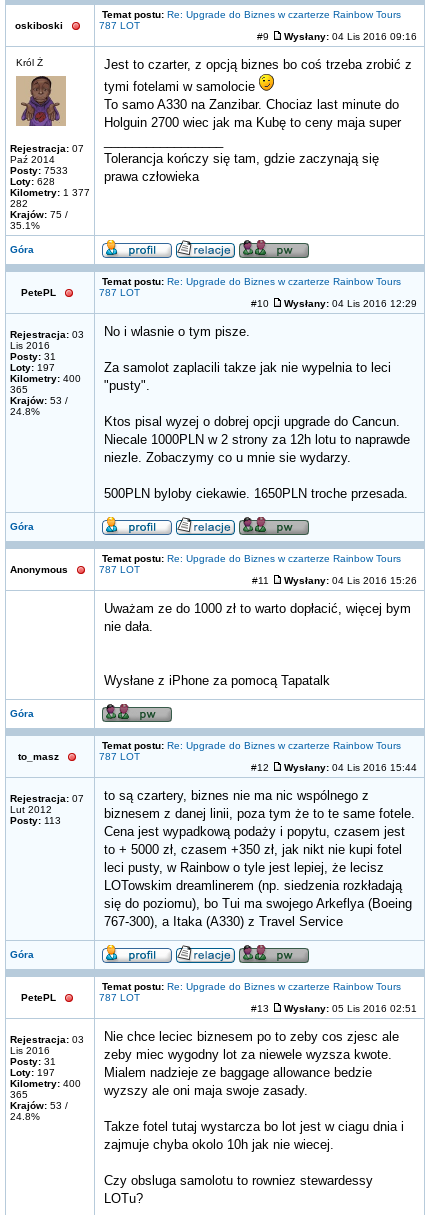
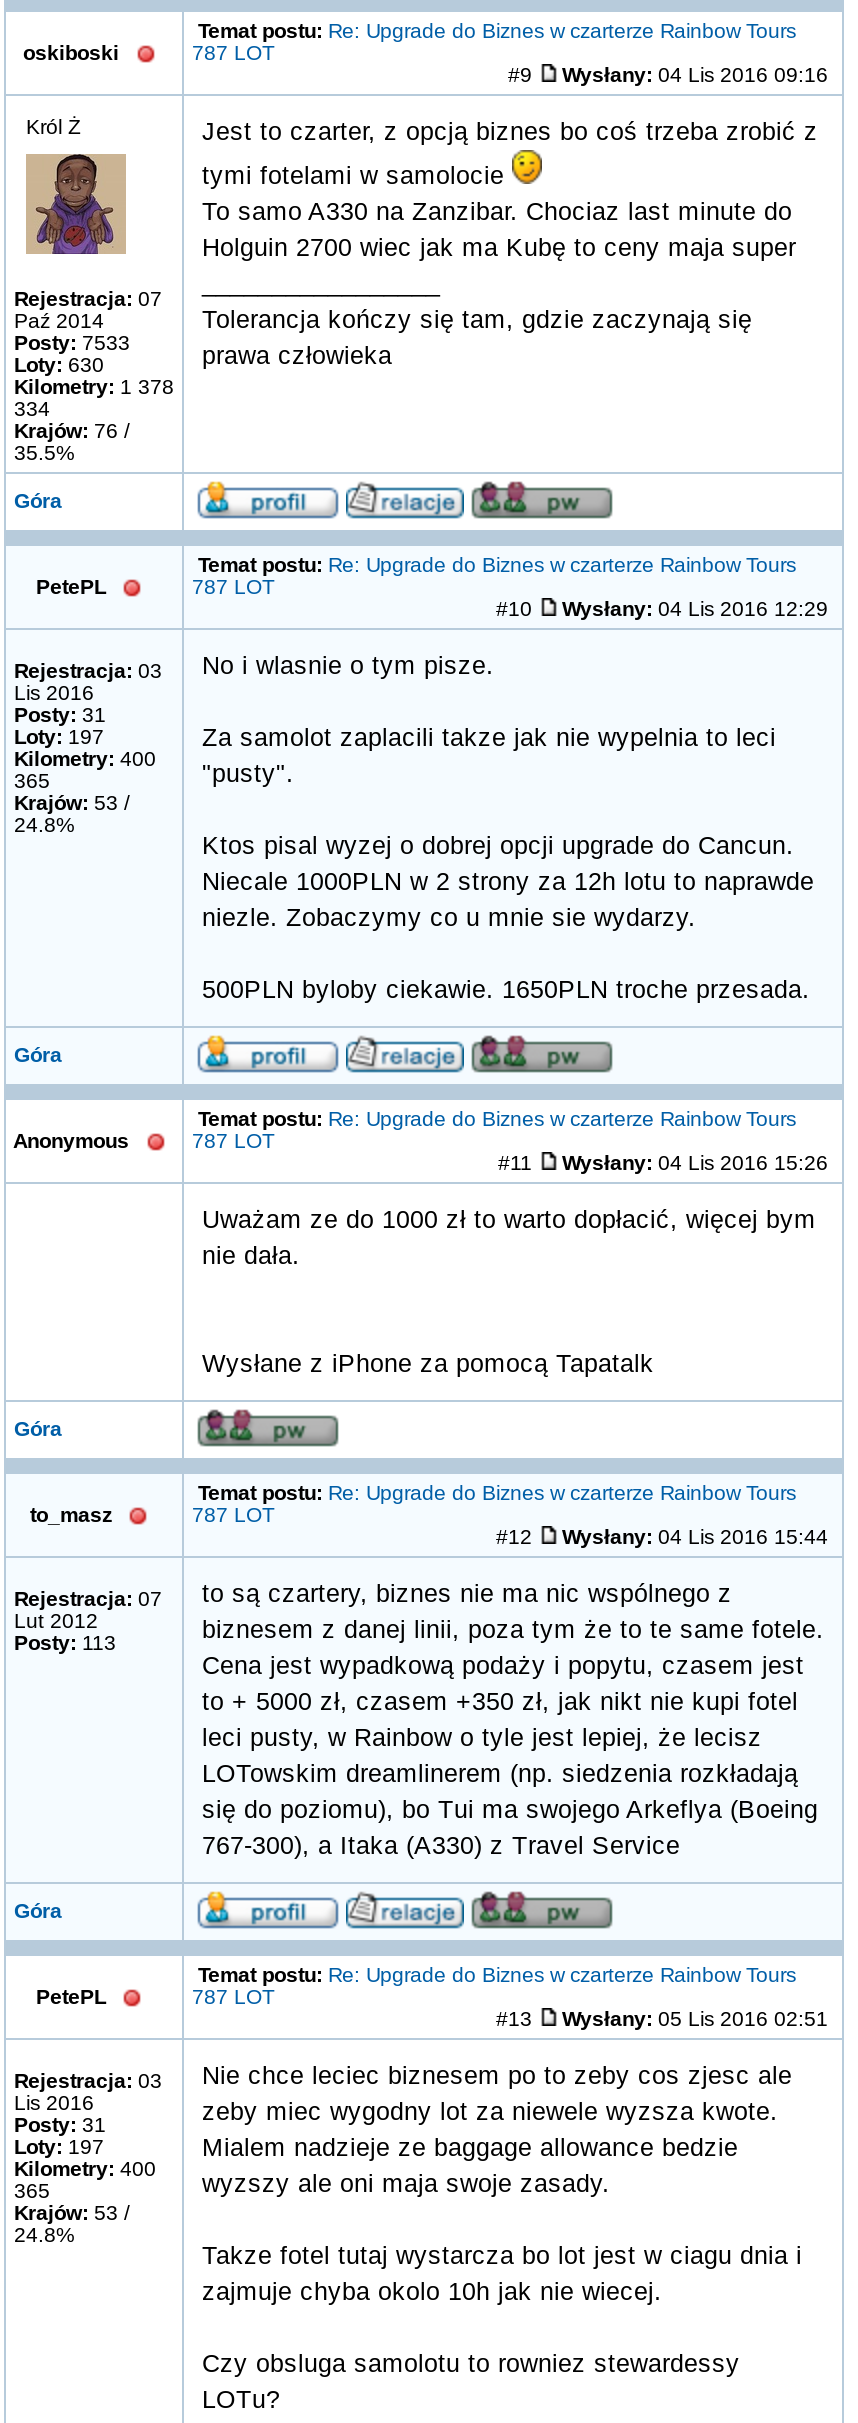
- Loty: 628
+ Loty: 630

- Kilometry: 1 377
+ Kilometry: 1 378

- 282
+ 334

- Krajów: 75 /
+ Krajów: 76 /

- 35.1%
+ 35.5%
